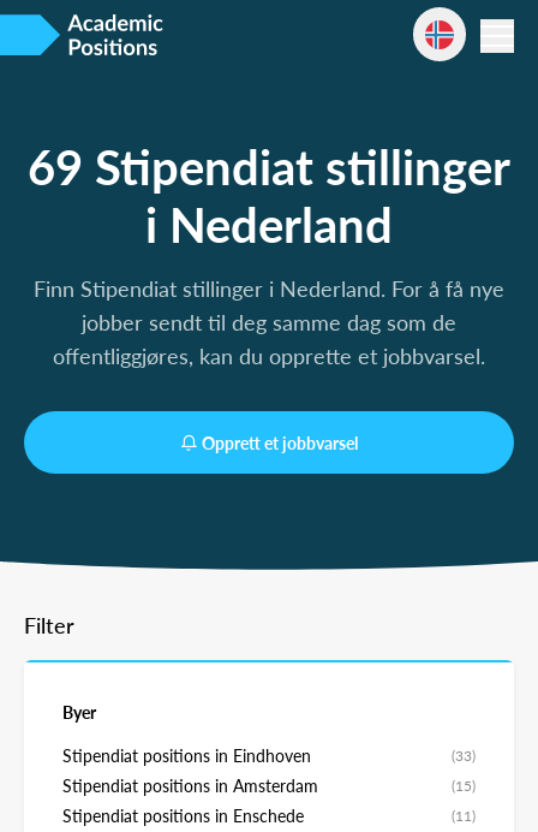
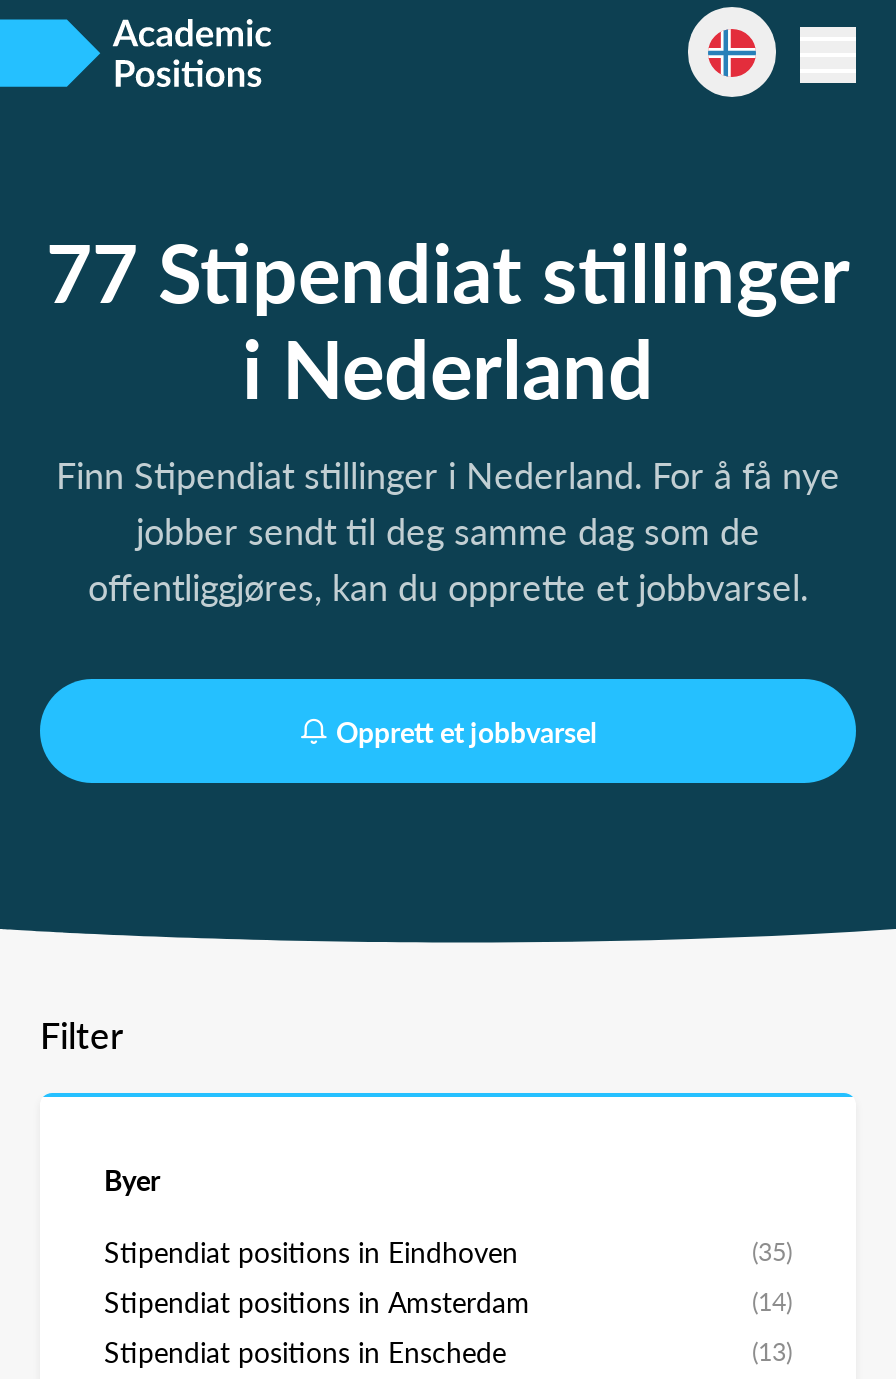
- 69 Stipendiat stillinger
+ 77 Stipendiat stillinger

- (33)
+ (35)

- (15)
+ (14)

- (11)
+ (13)
